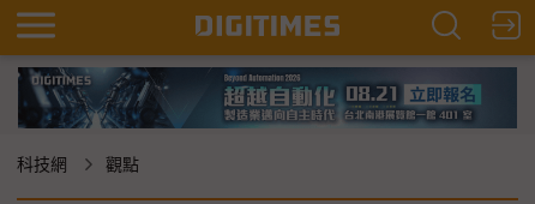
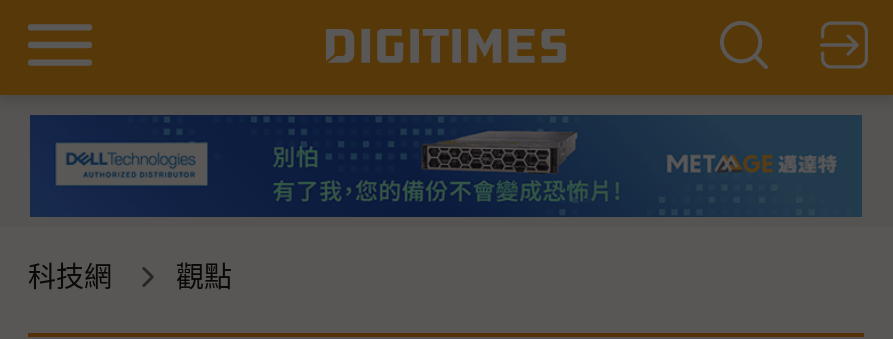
- [image]
+ [image]
